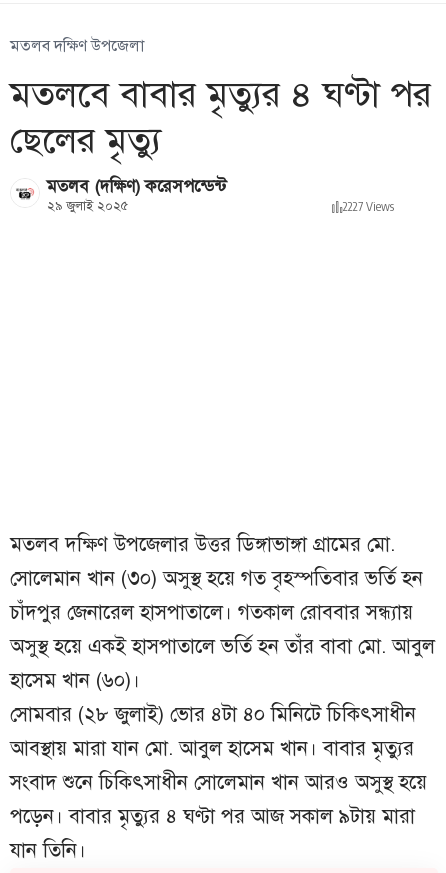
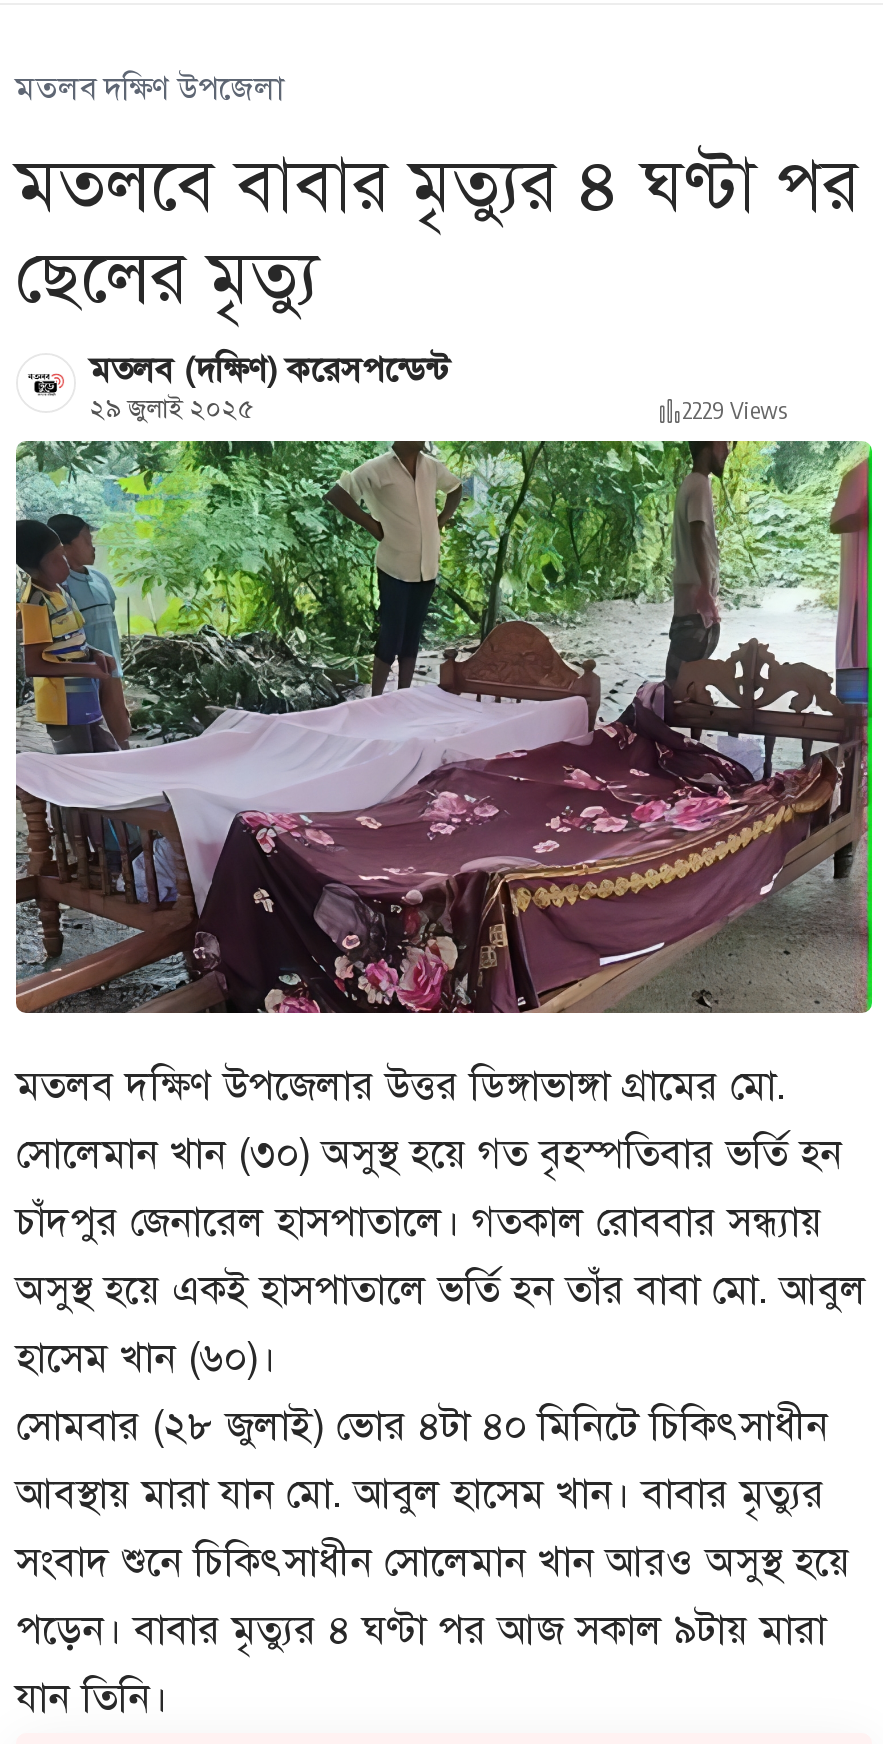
- 2227 Views
+ 2229 Views

+ [image]
